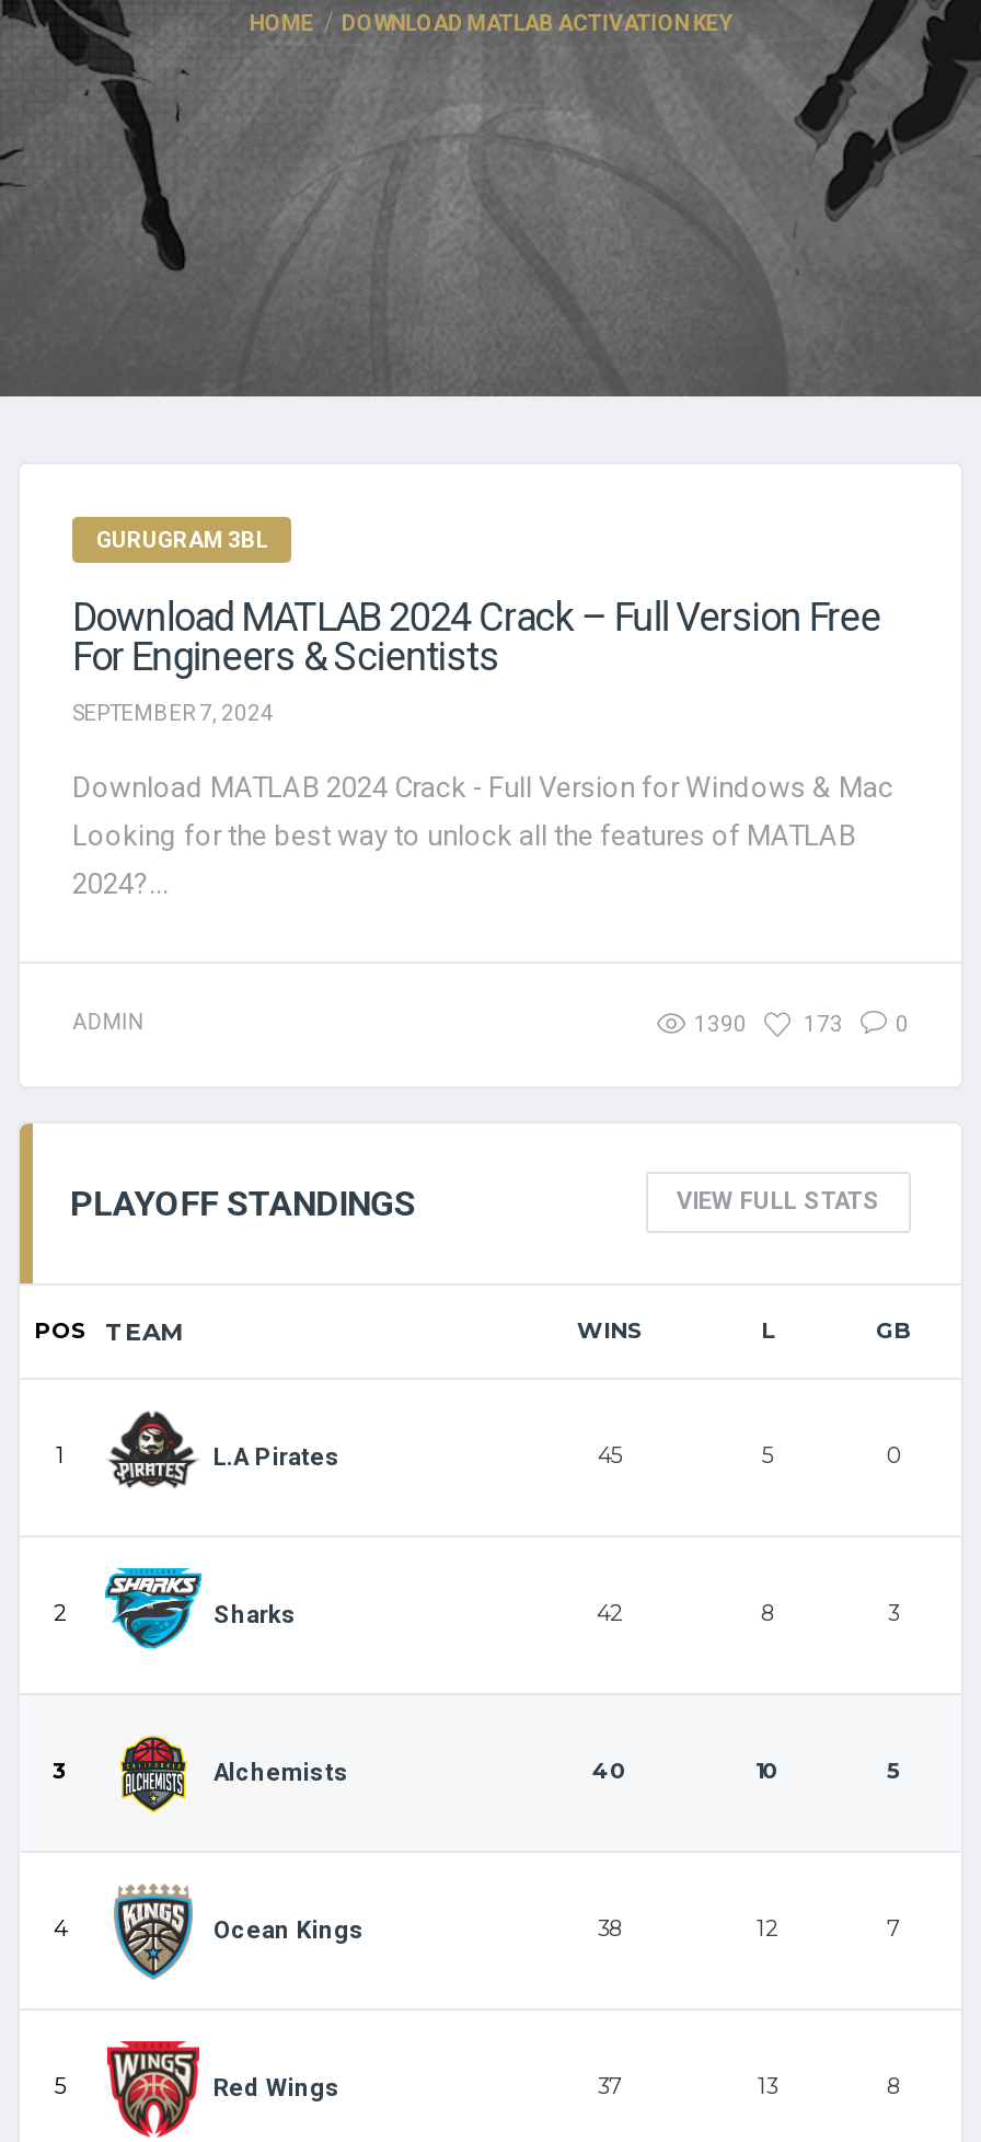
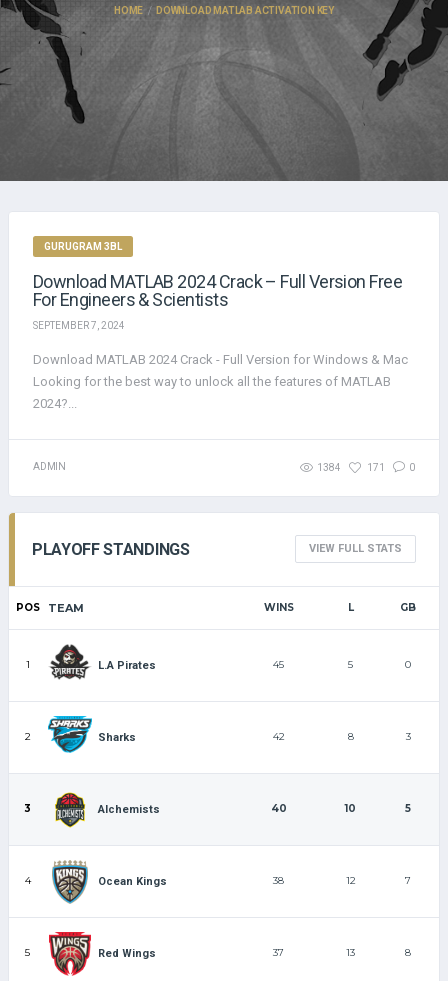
- 1390
+ 1384

- 173
+ 171
